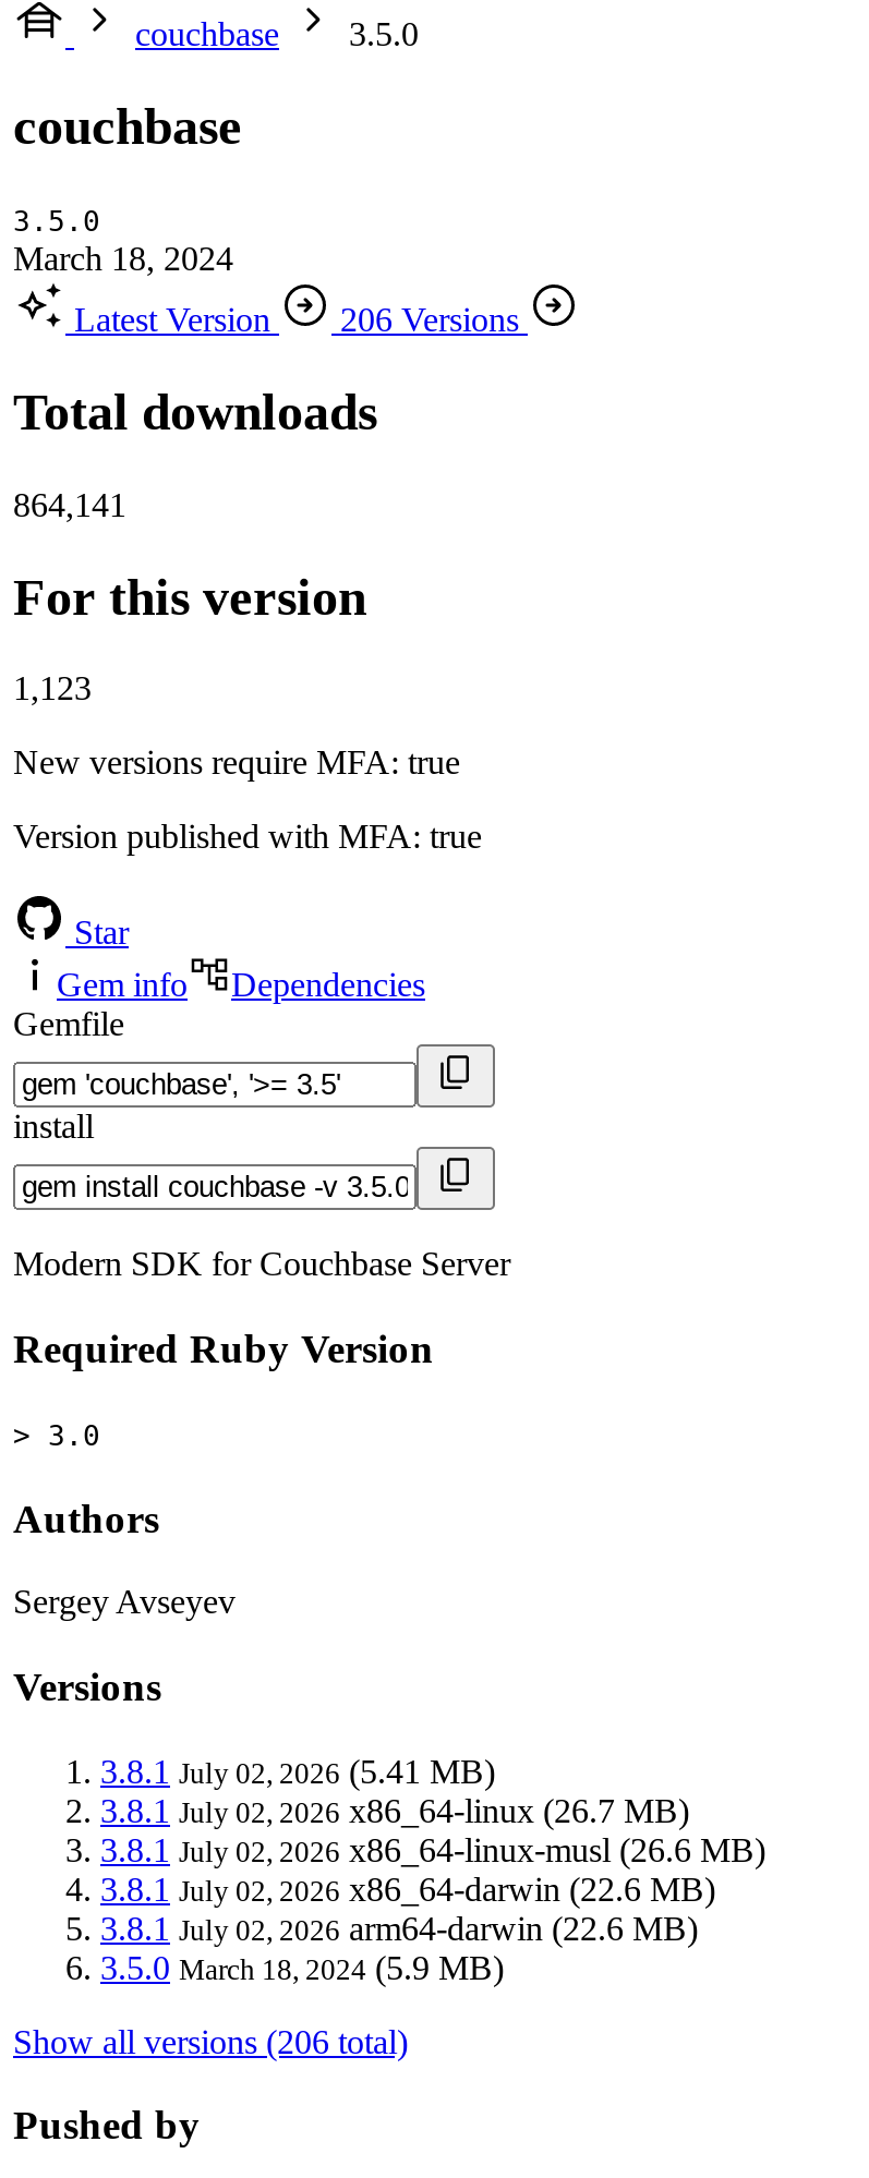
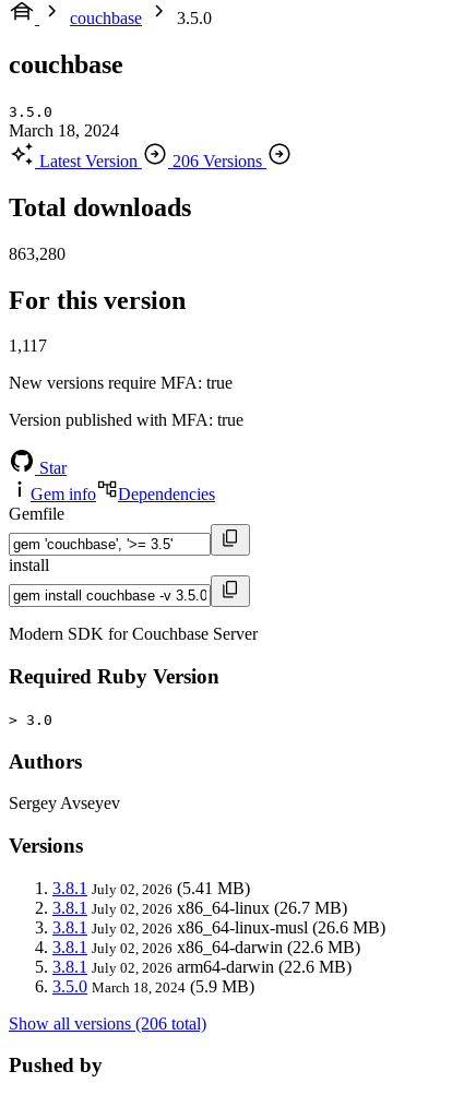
- 864,141
+ 863,280

- 1,123
+ 1,117
